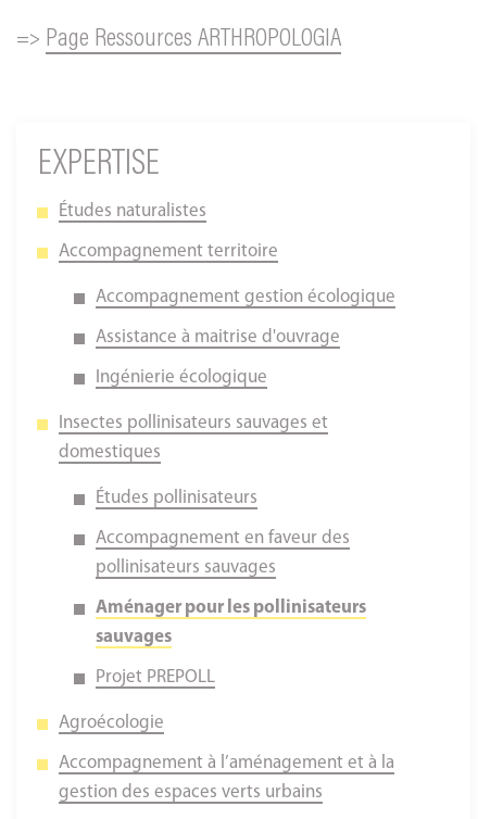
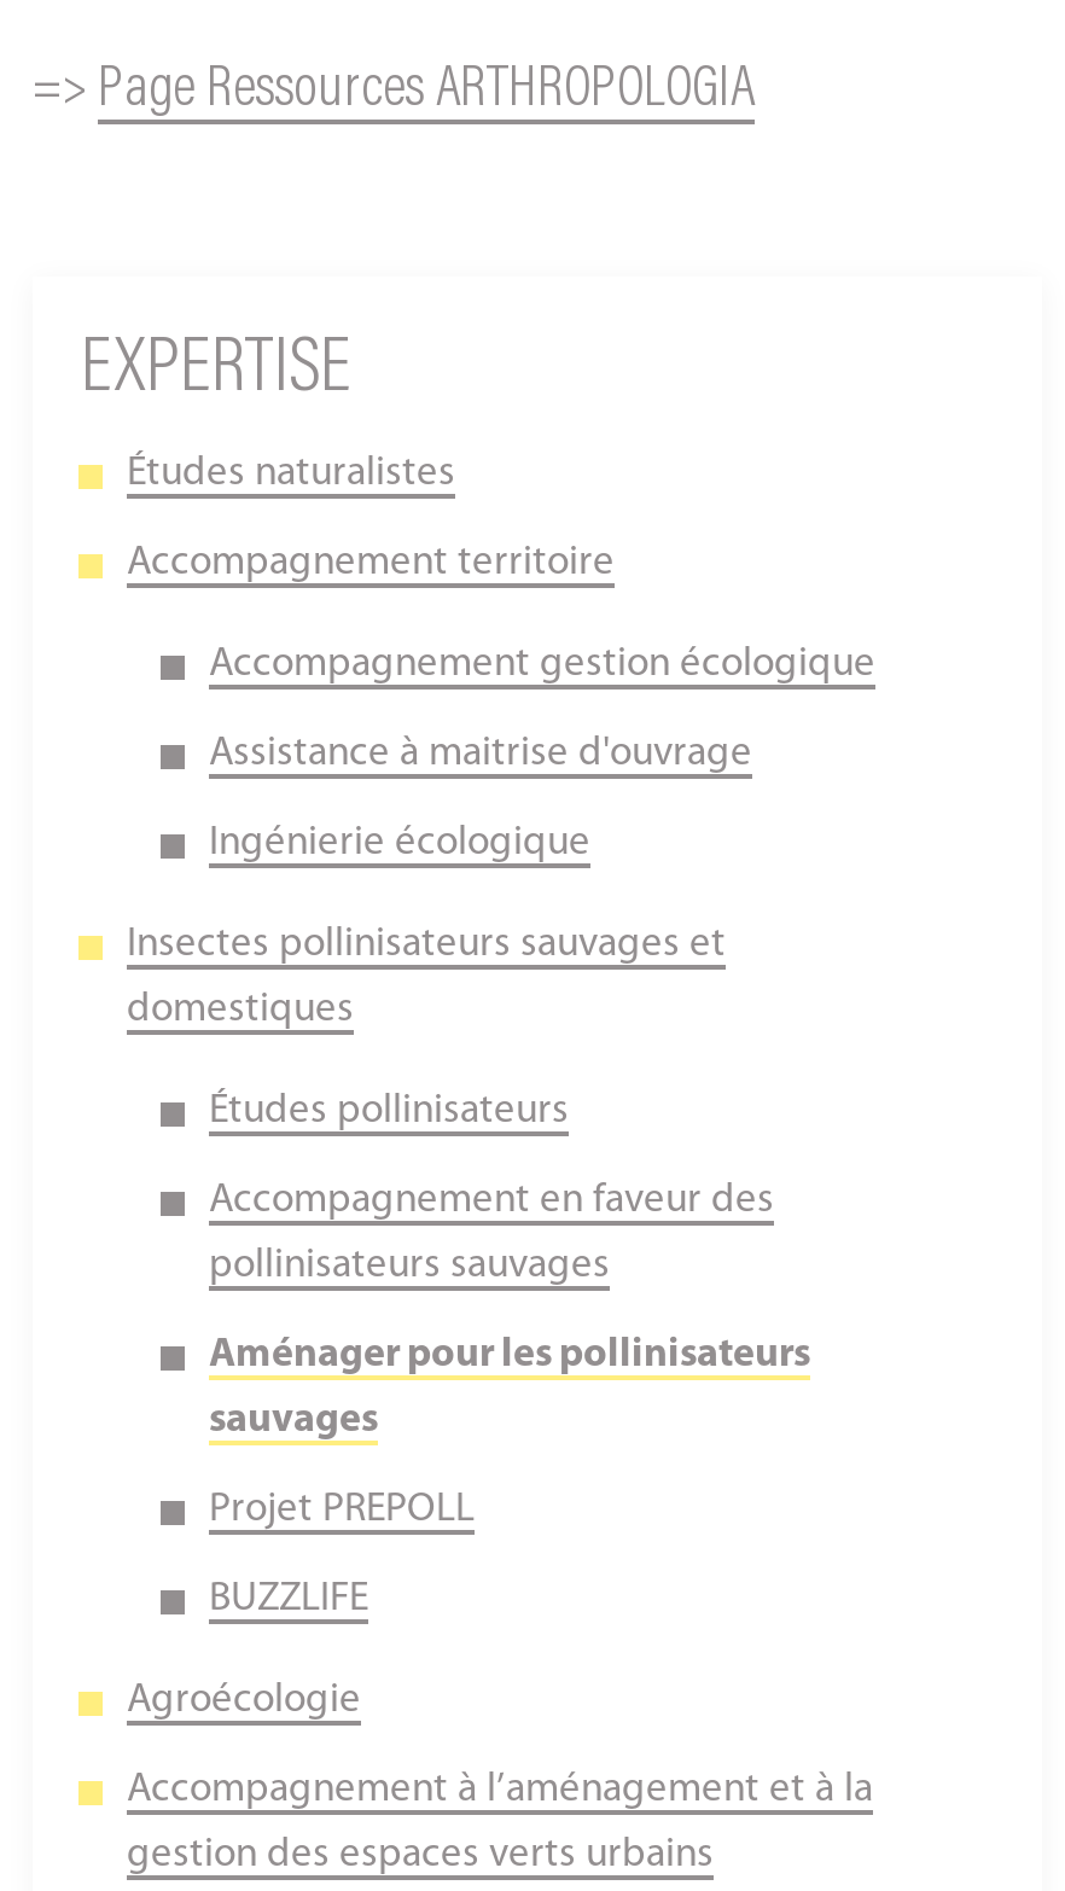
+ BUZZLIFE
